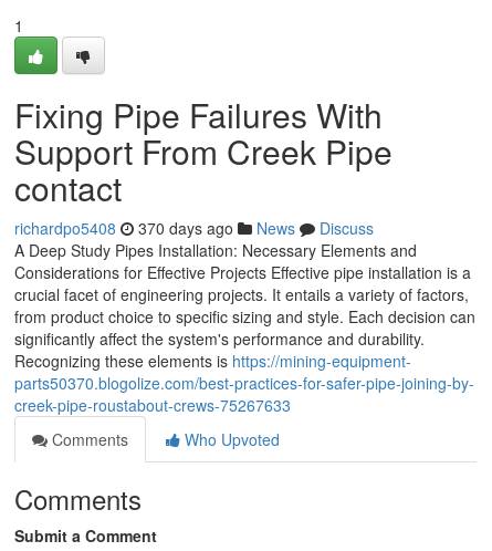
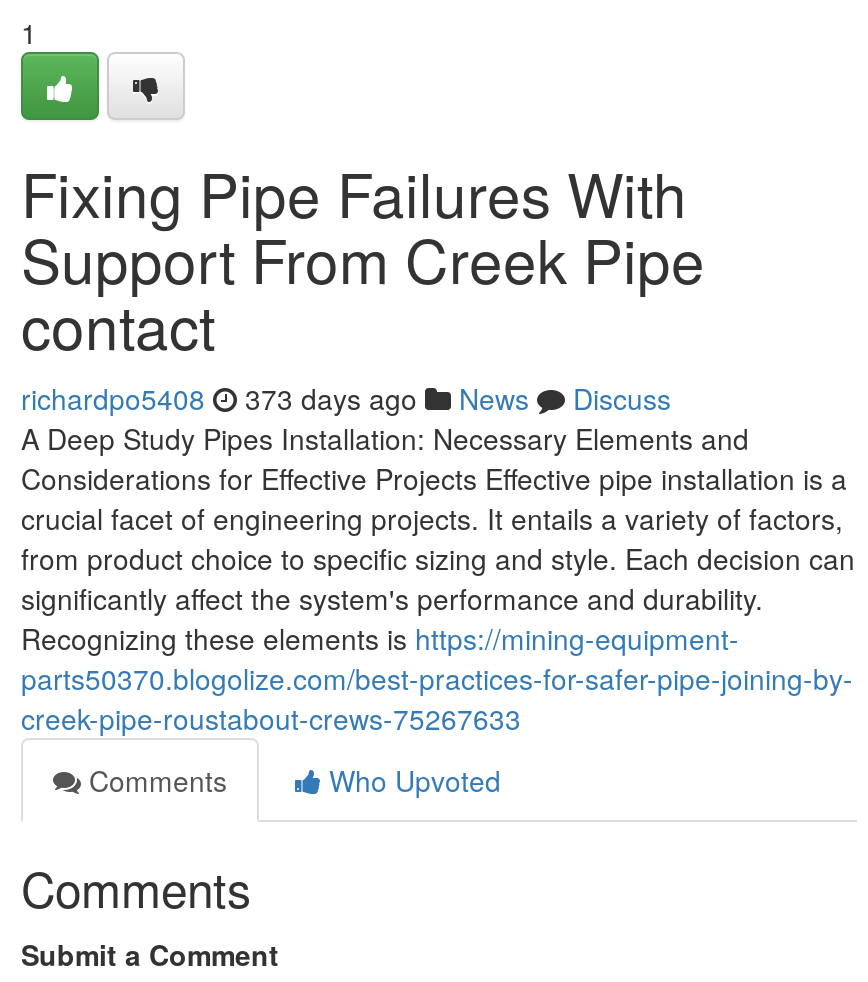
- richardpo5408 370 days ago News Discuss
+ richardpo5408 373 days ago News Discuss
